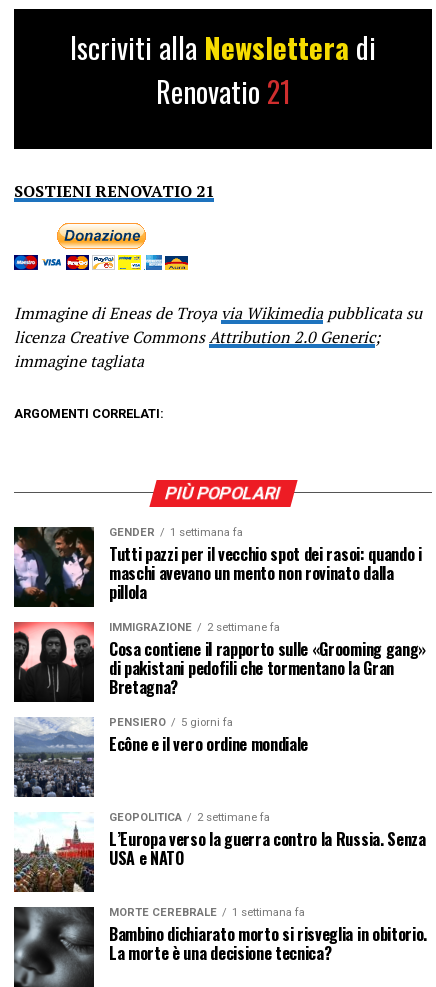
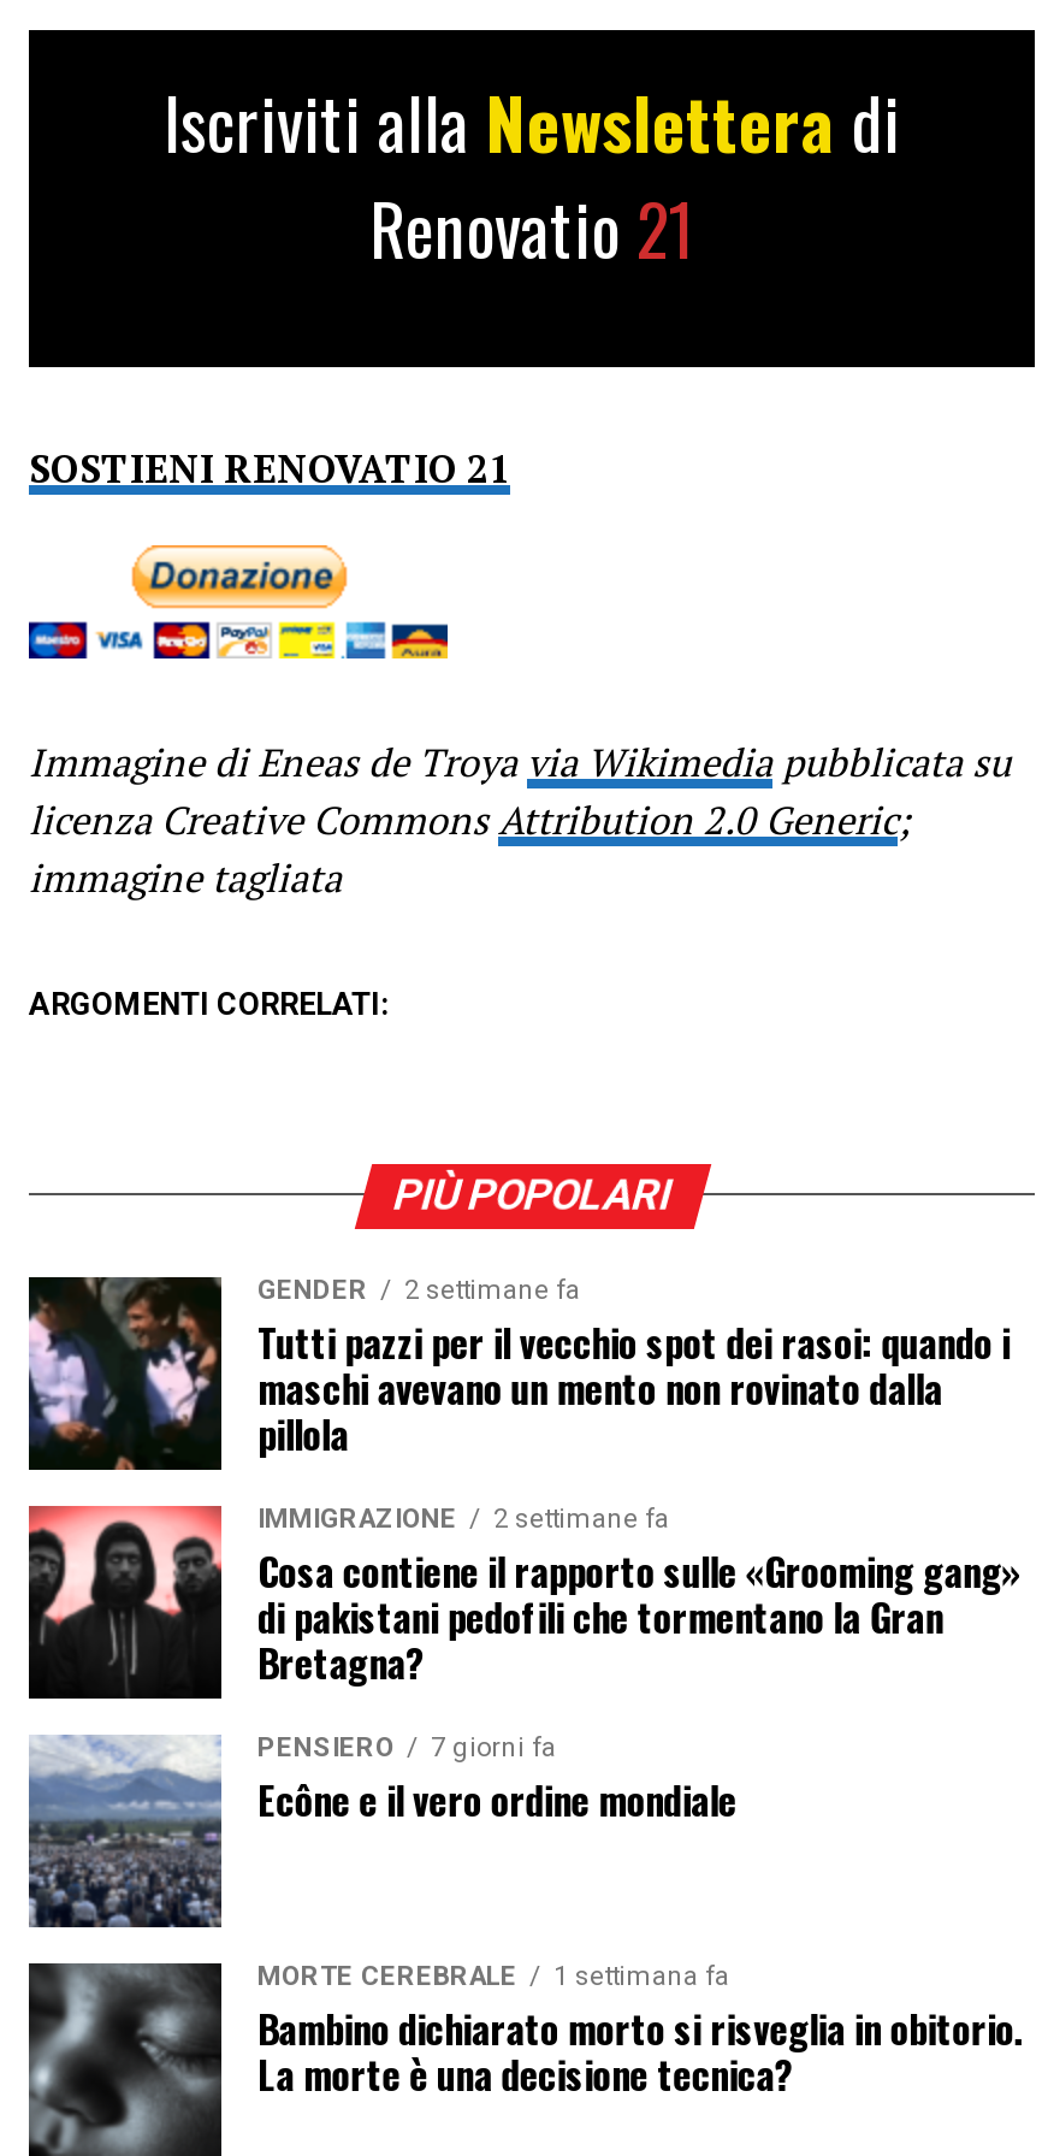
- GENDER 1 settimana fa
+ GENDER 2 settimane fa

- PENSIERO 5 giorni fa
+ PENSIERO 7 giorni fa

- [image]
- GEOPOLITICA
- 2 settimane fa
- L’Europa verso la guerra contro la Russia. Senza
- USA e NATO
